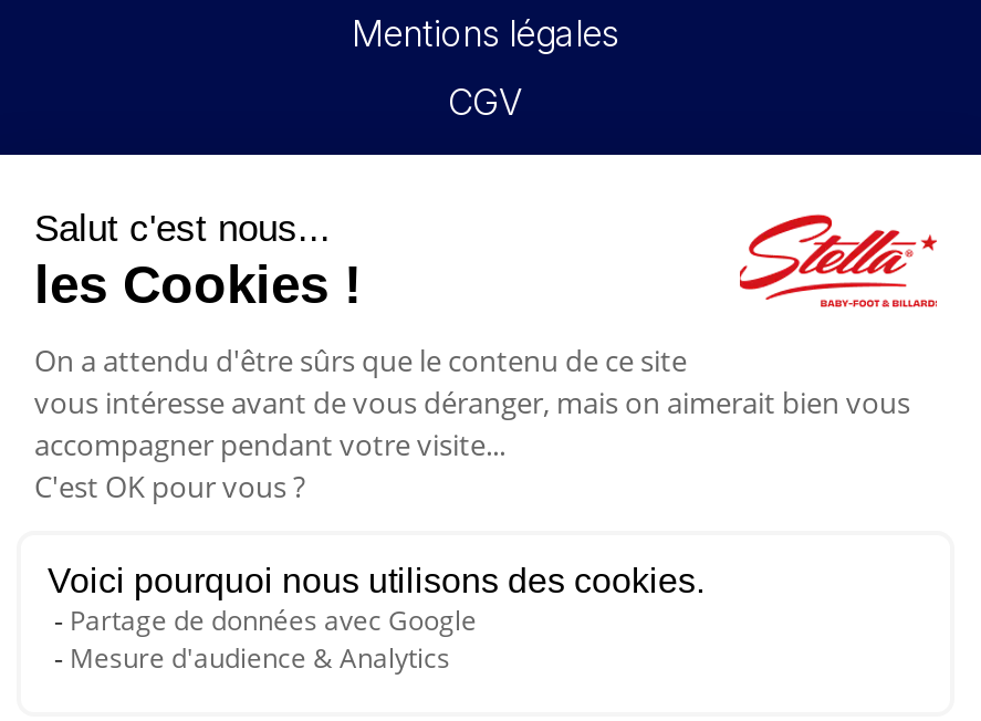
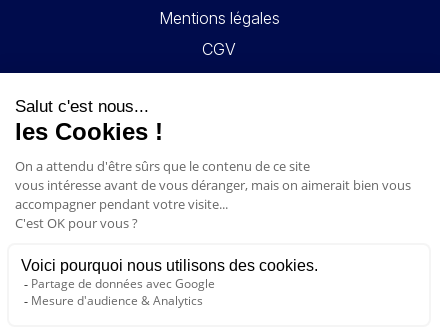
- [image]
